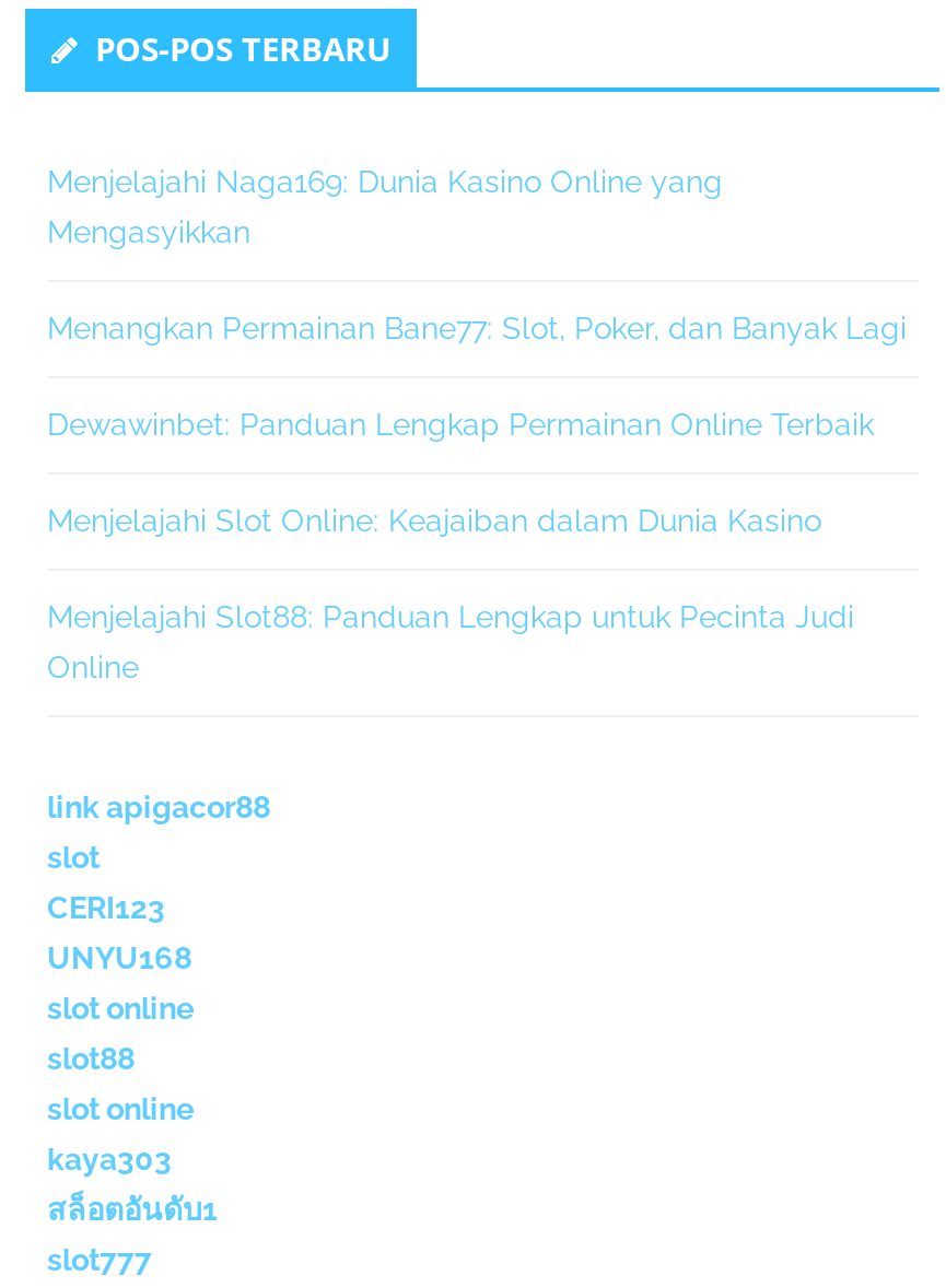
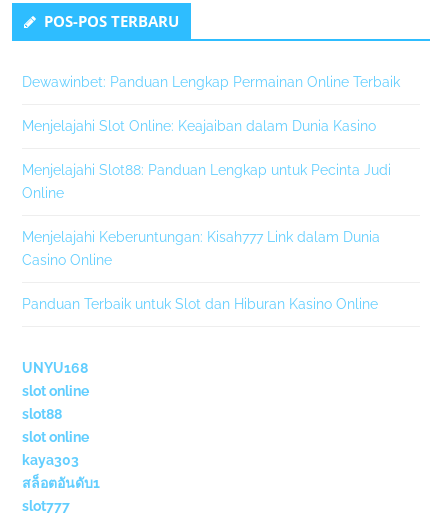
- Menjelajahi Naga169: Dunia Kasino Online yang
- Mengasyikkan
- Menangkan Permainan Bane77: Slot, Poker, dan Banyak Lagi

moved up: Dewawinbet: Panduan Lengkap Permainan Online Terbaik | Menjelajahi Slot Online: Keajaiban dalam Dunia Kasino | Menjelajahi Slot88: Panduan Lengkap untuk Pecinta Judi | Online

- link apigacor88
- slot
- CERI123
+ Menjelajahi Keberuntungan: Kisah777 Link dalam Dunia
+ Casino Online
+ Panduan Terbaik untuk Slot dan Hiburan Kasino Online
